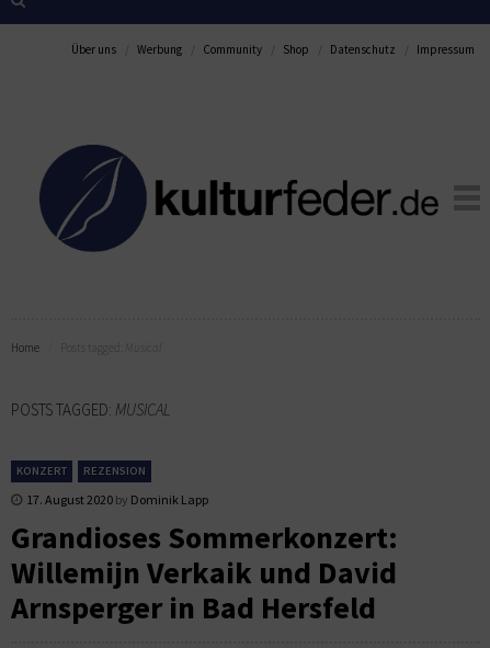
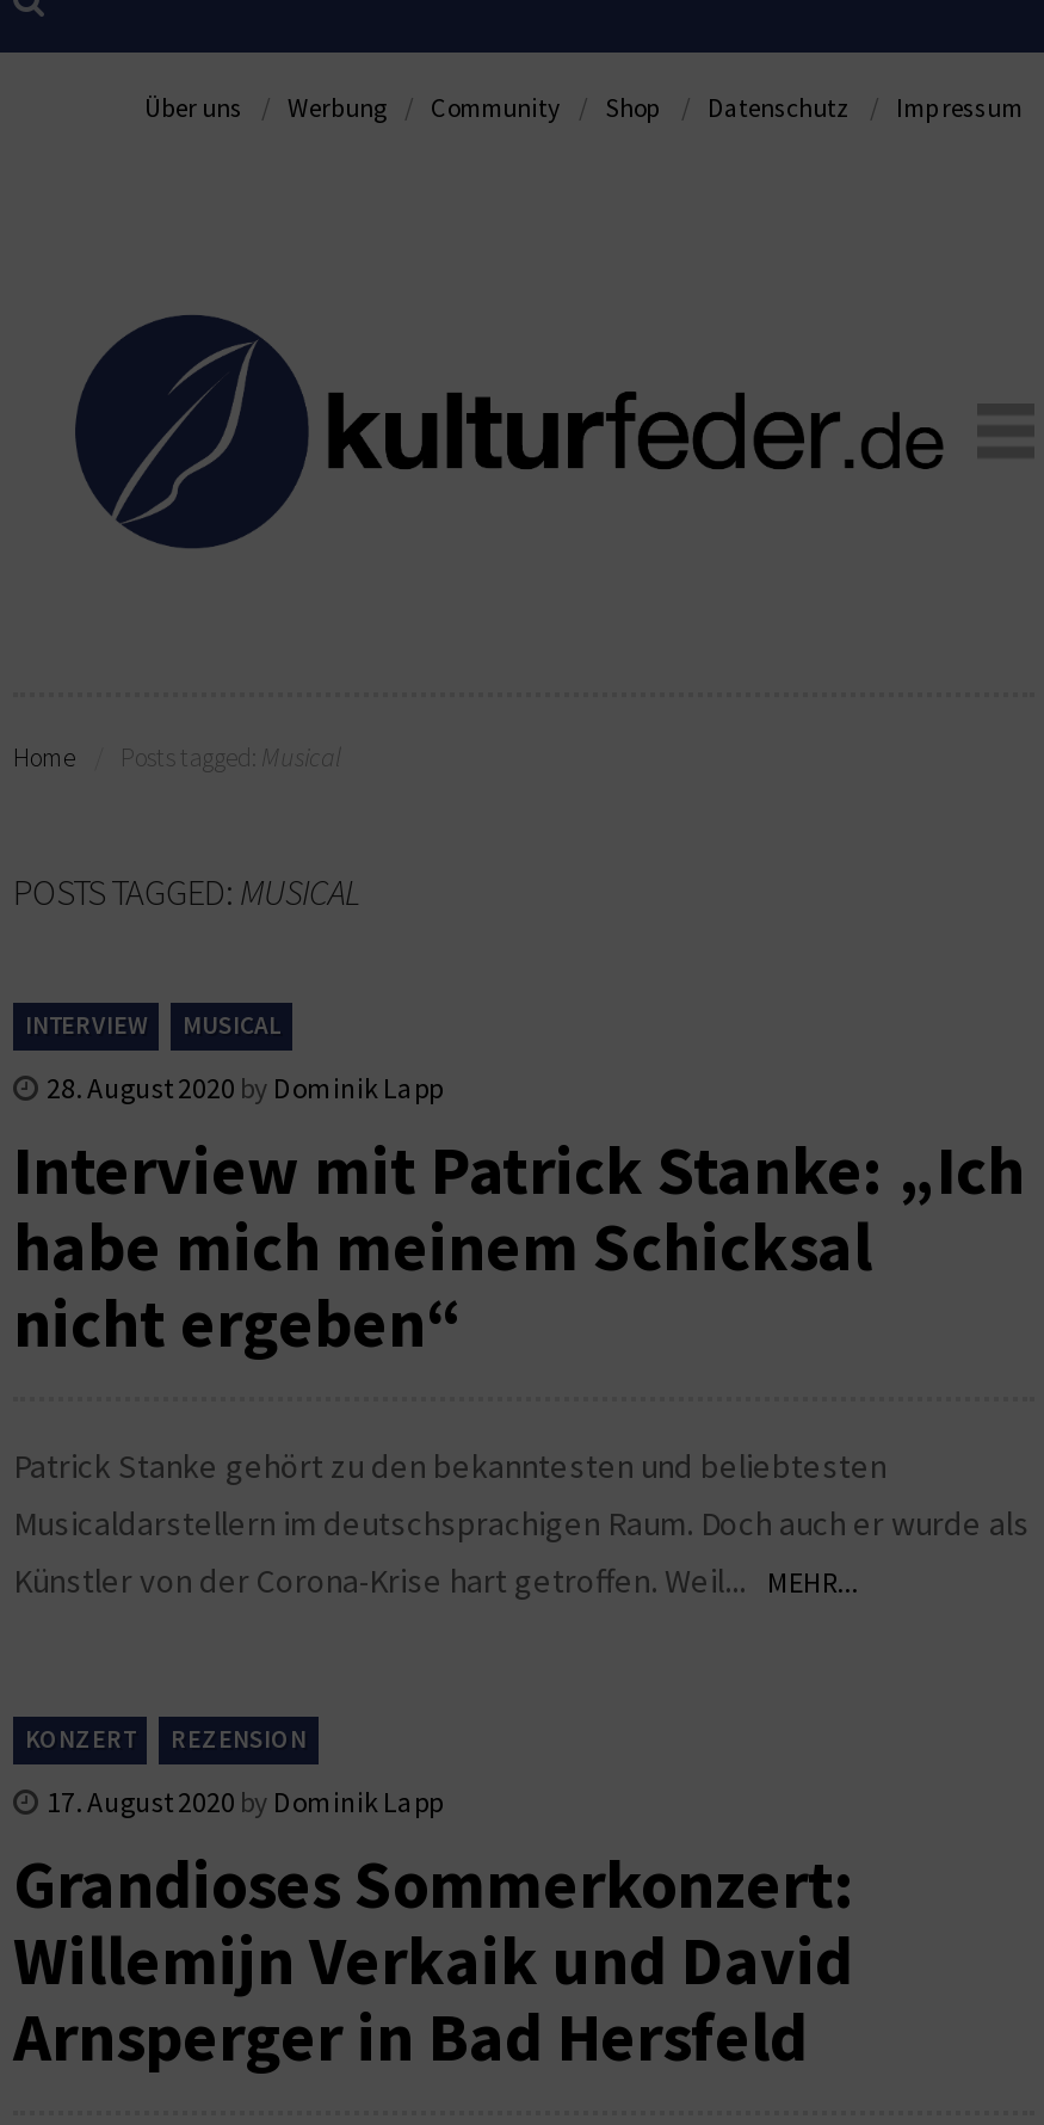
+ INTERVIEW
+ MUSICAL
+ 28. August 2020 by Dominik Lapp
+ Interview mit Patrick Stanke: „Ich
+ habe mich meinem Schicksal
+ nicht ergeben“
+ Patrick Stanke gehört zu den bekanntesten und beliebtesten
+ Musicaldarstellern im deutschsprachigen Raum. Doch auch er wurde als
+ Künstler von der Corona-Krise hart getroffen. Weil... MEHR...
